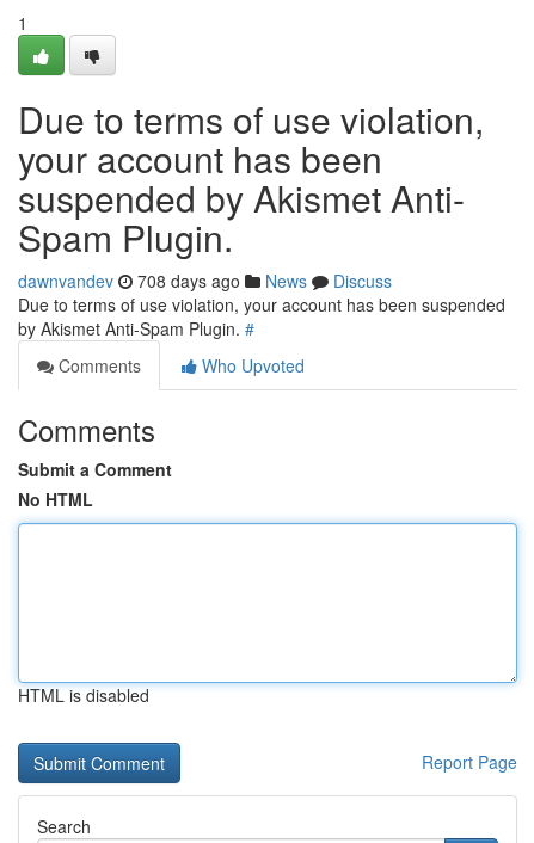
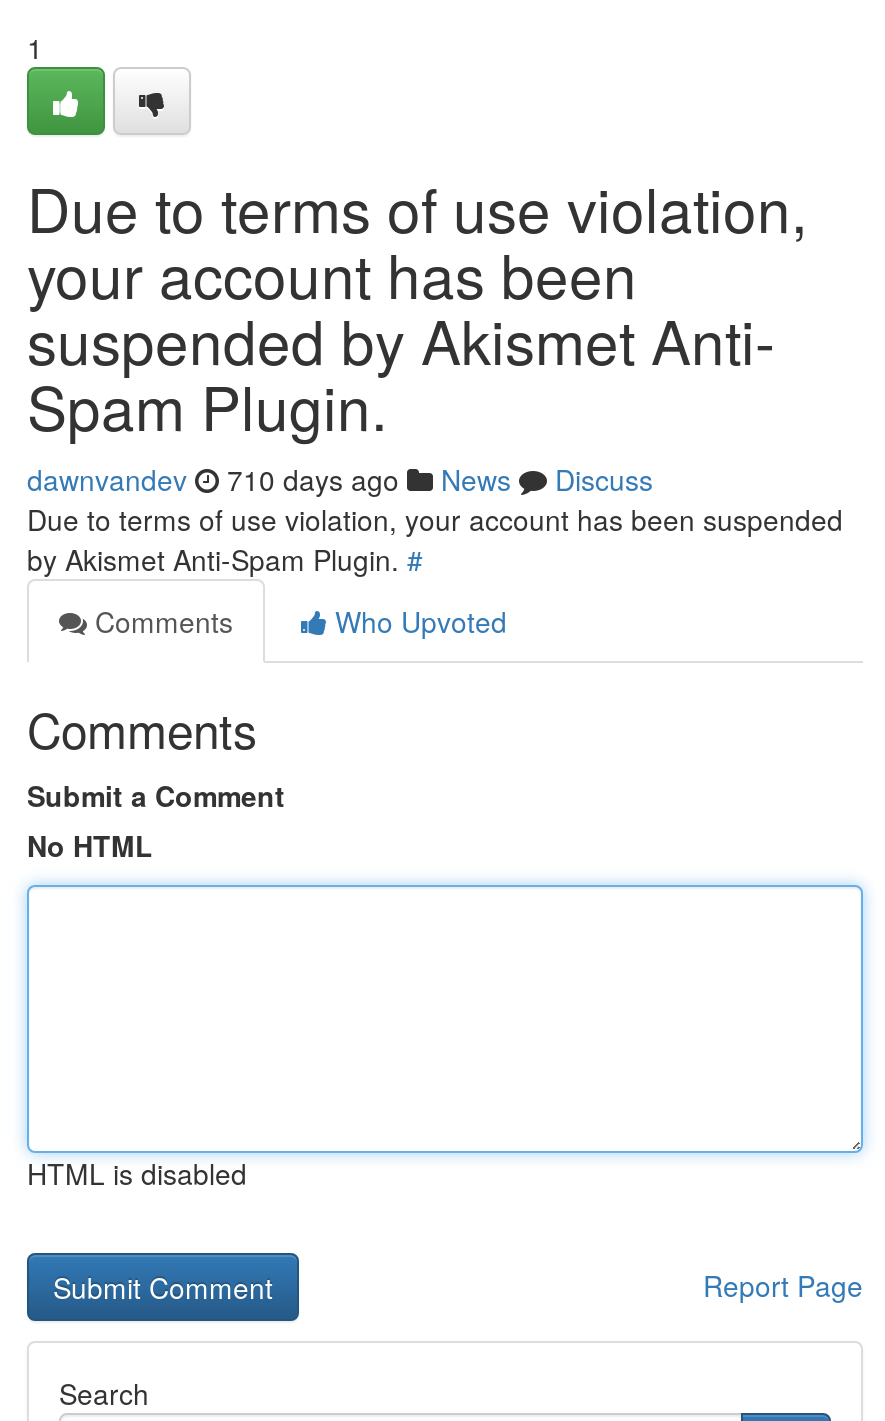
- dawnvandev 708 days ago News Discuss
+ dawnvandev 710 days ago News Discuss
